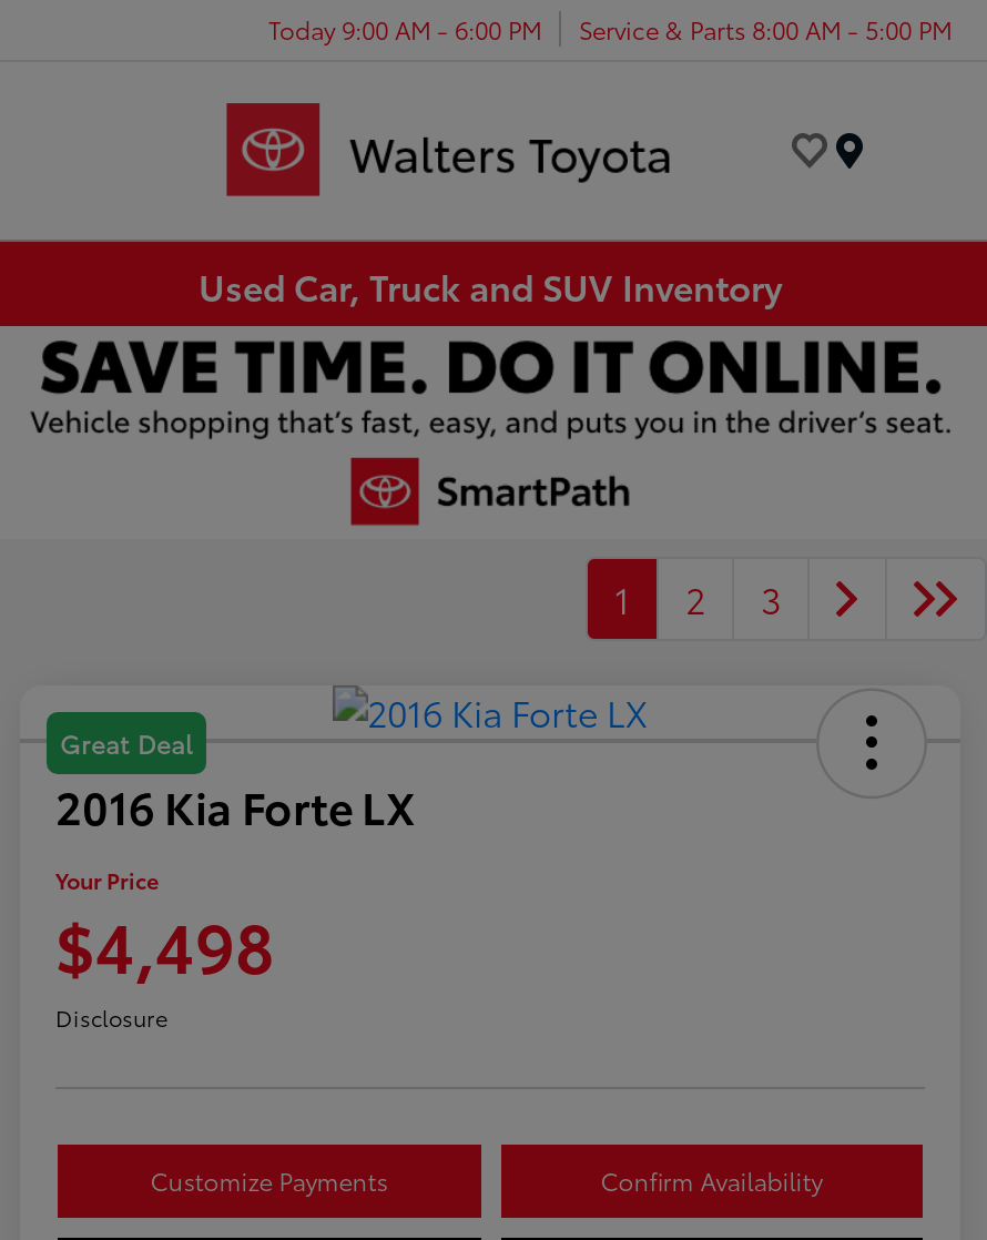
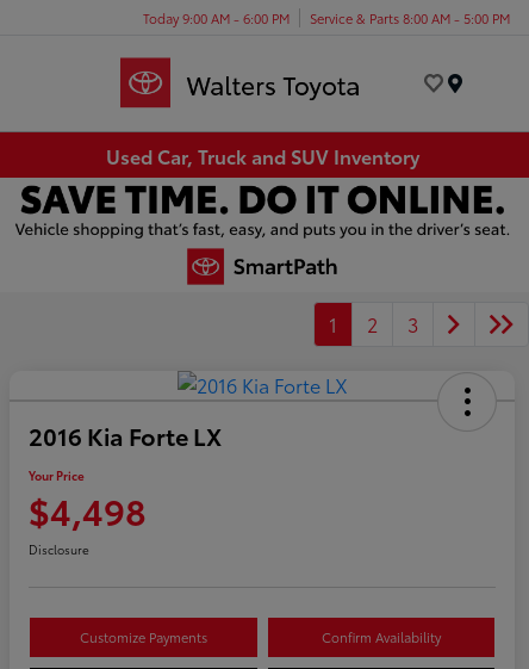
- Great Deal
